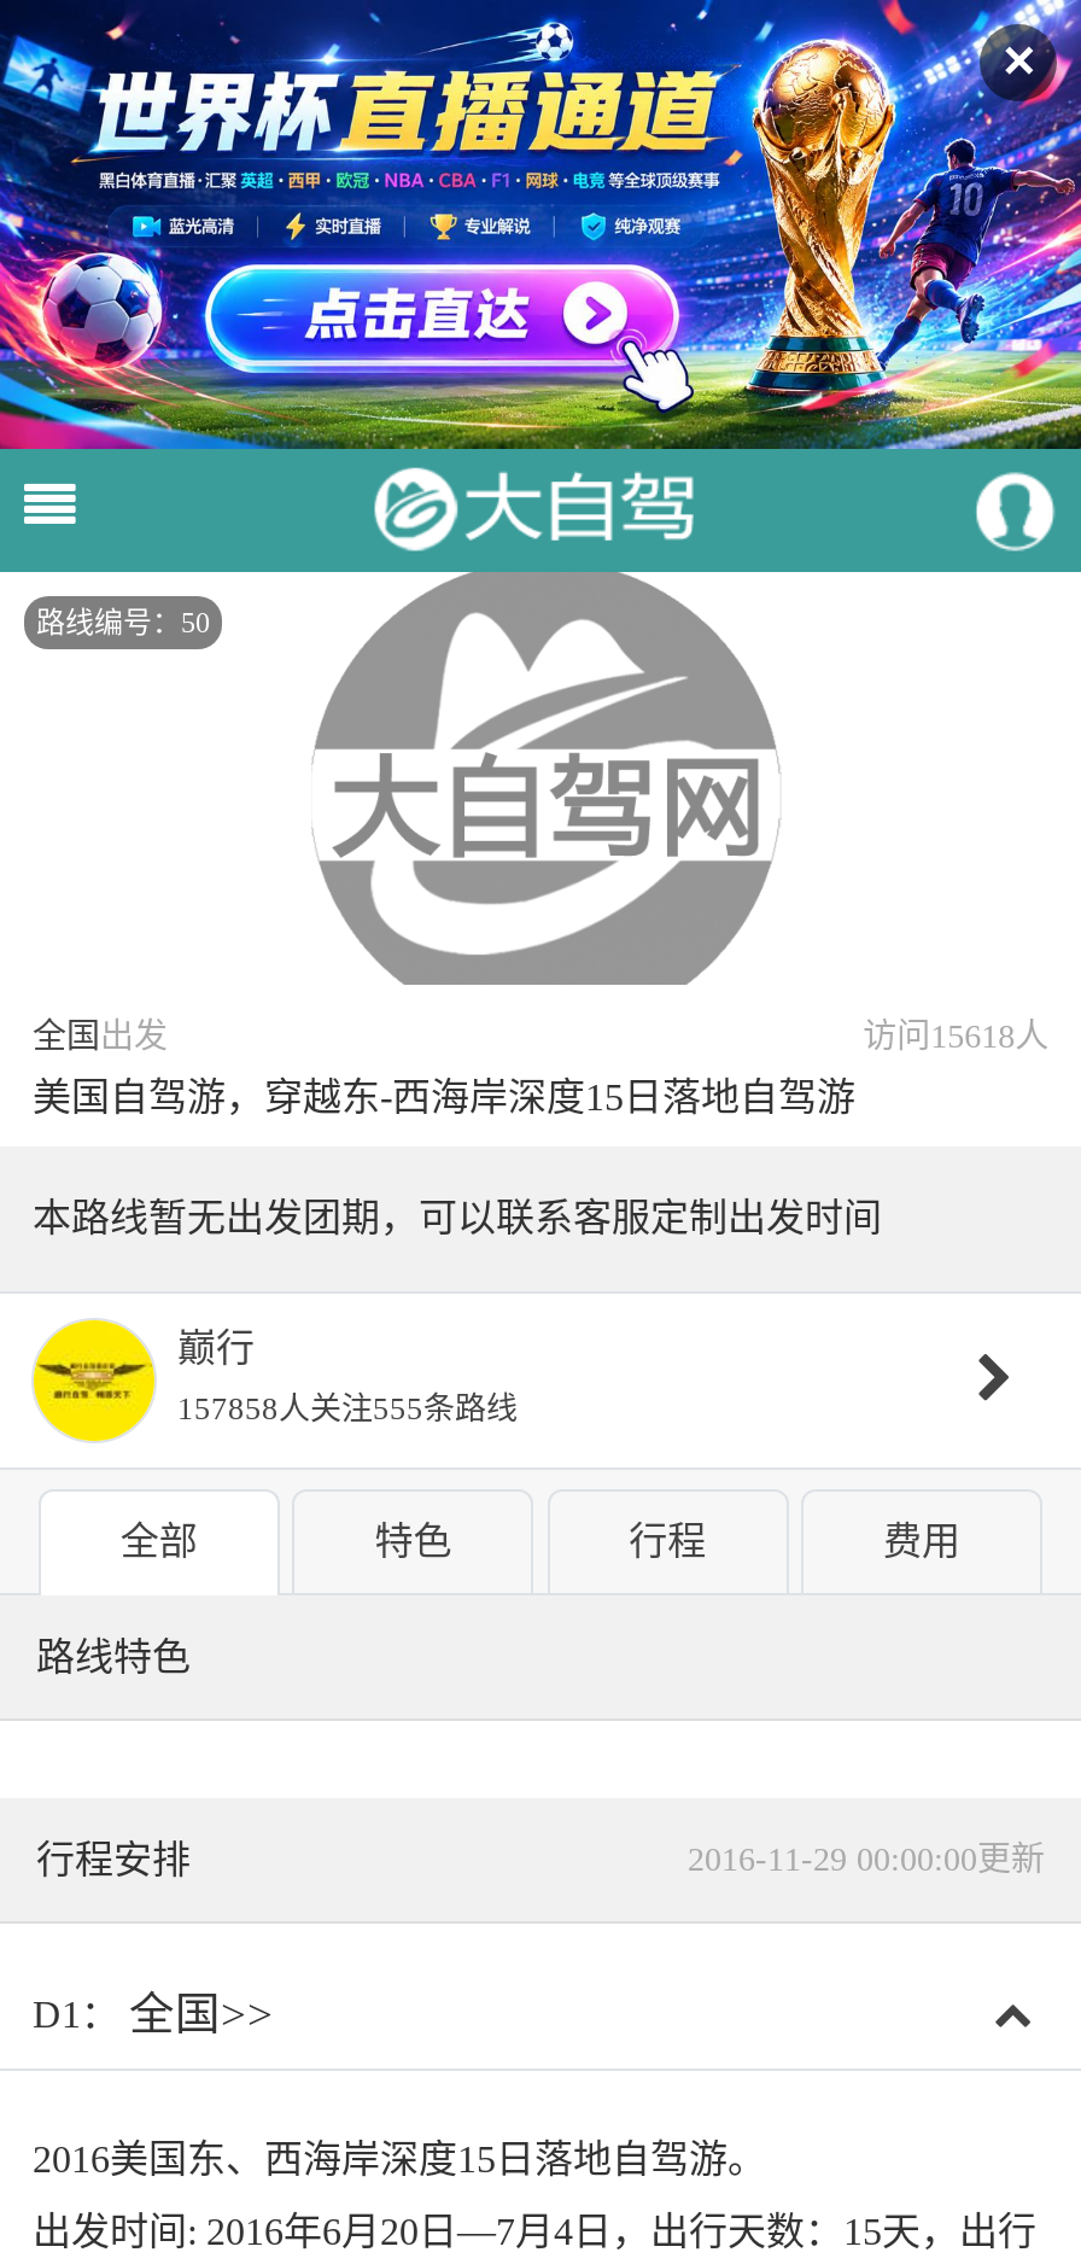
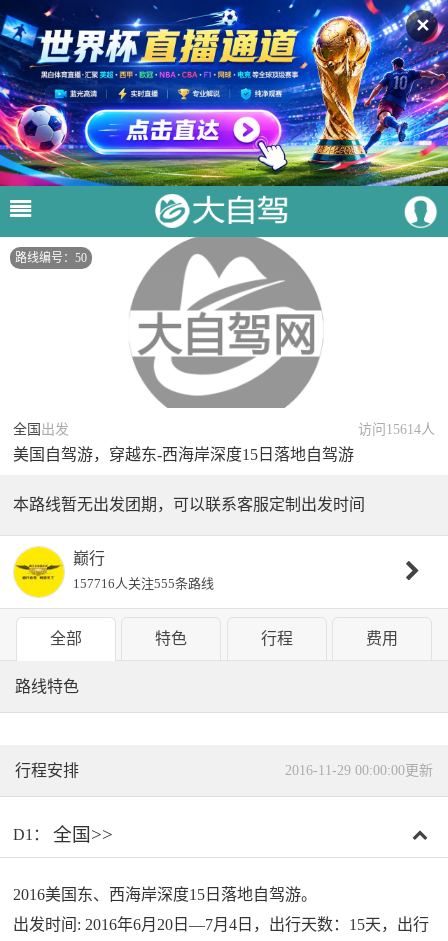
- 访问15618人
+ 访问15614人

- 157858人关注555条路线
+ 157716人关注555条路线
